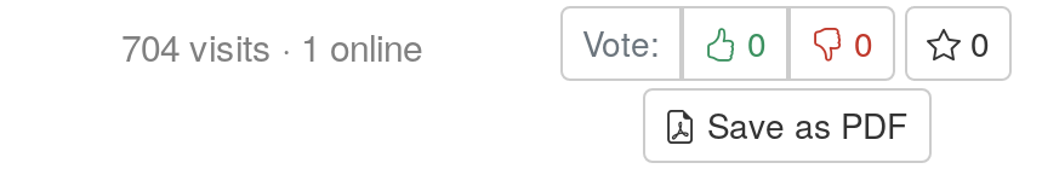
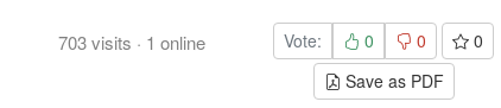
- 704 visits · 1 online
+ 703 visits · 1 online
